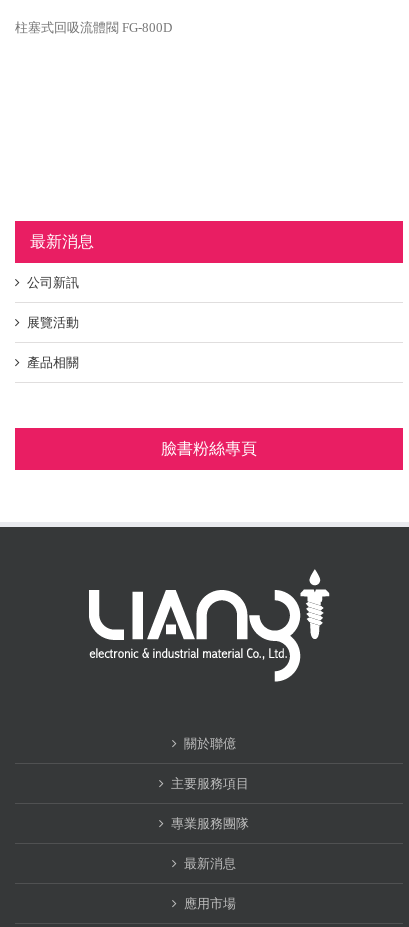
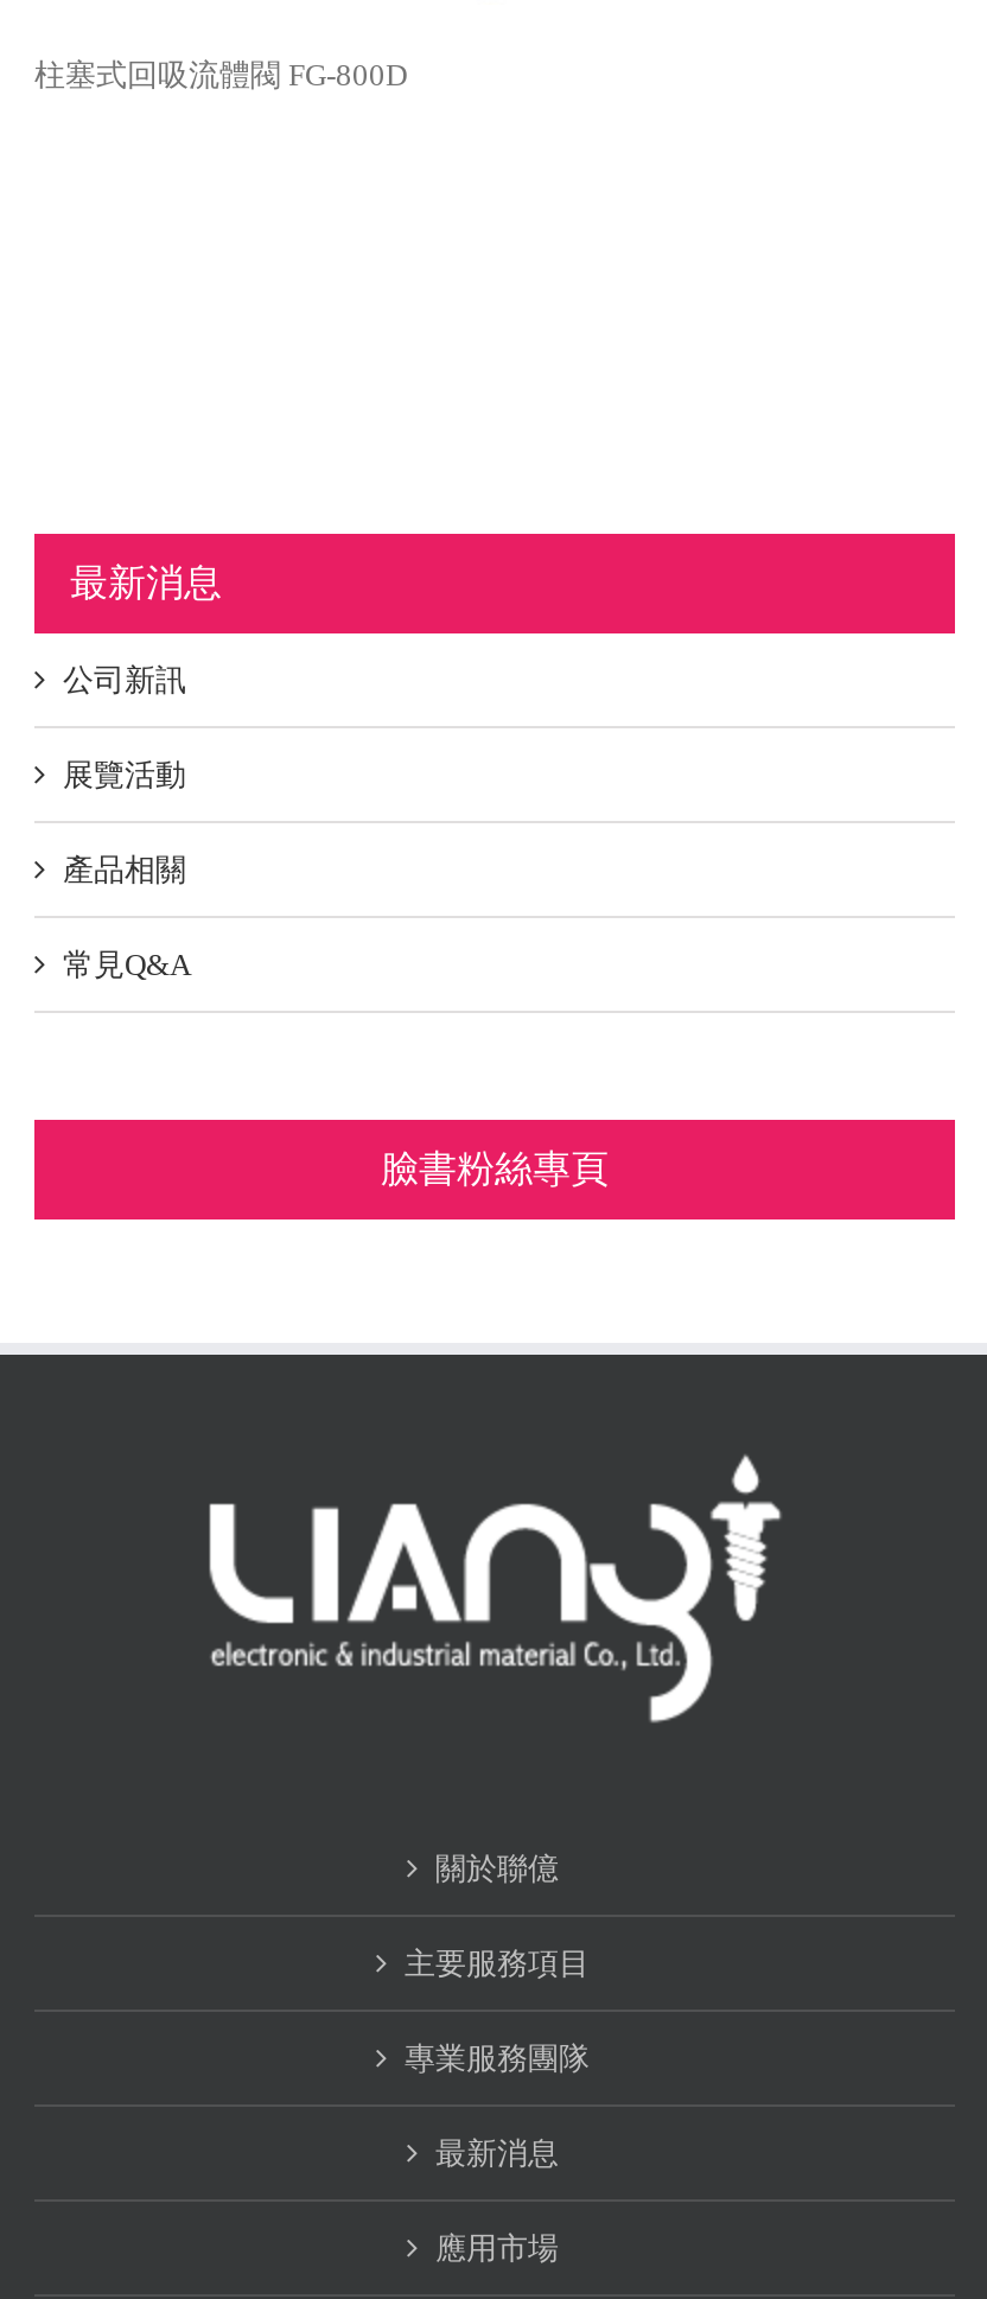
+ 常見Q&A
